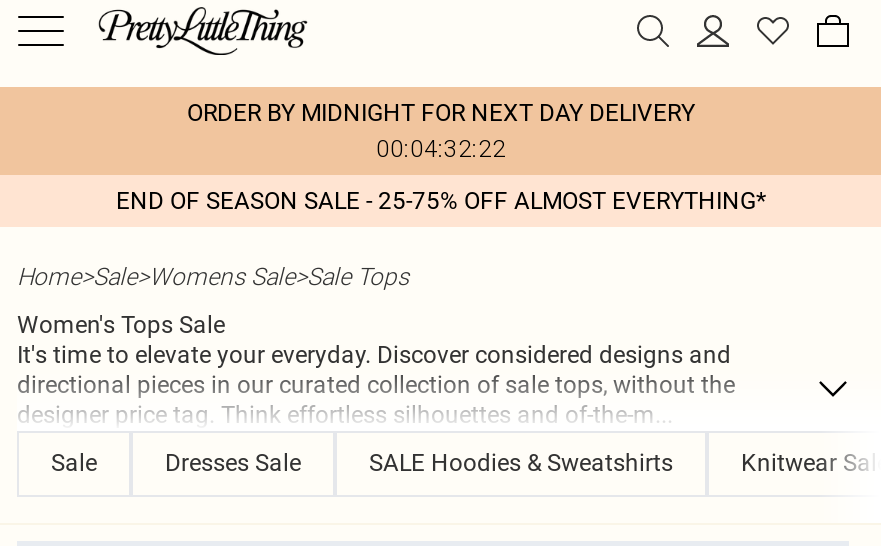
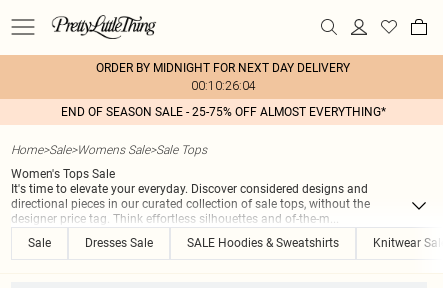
- 00:04:32:22
+ 00:10:26:04
